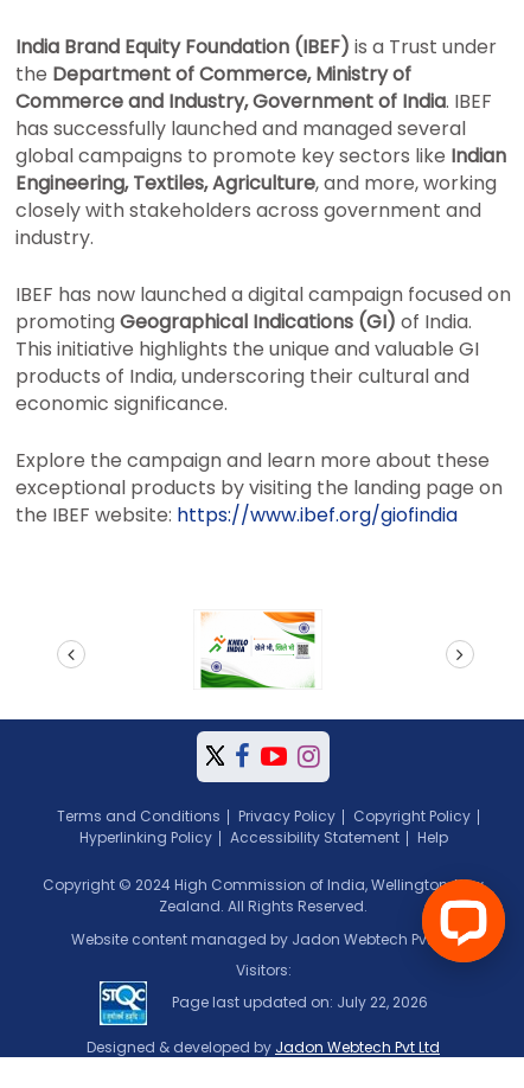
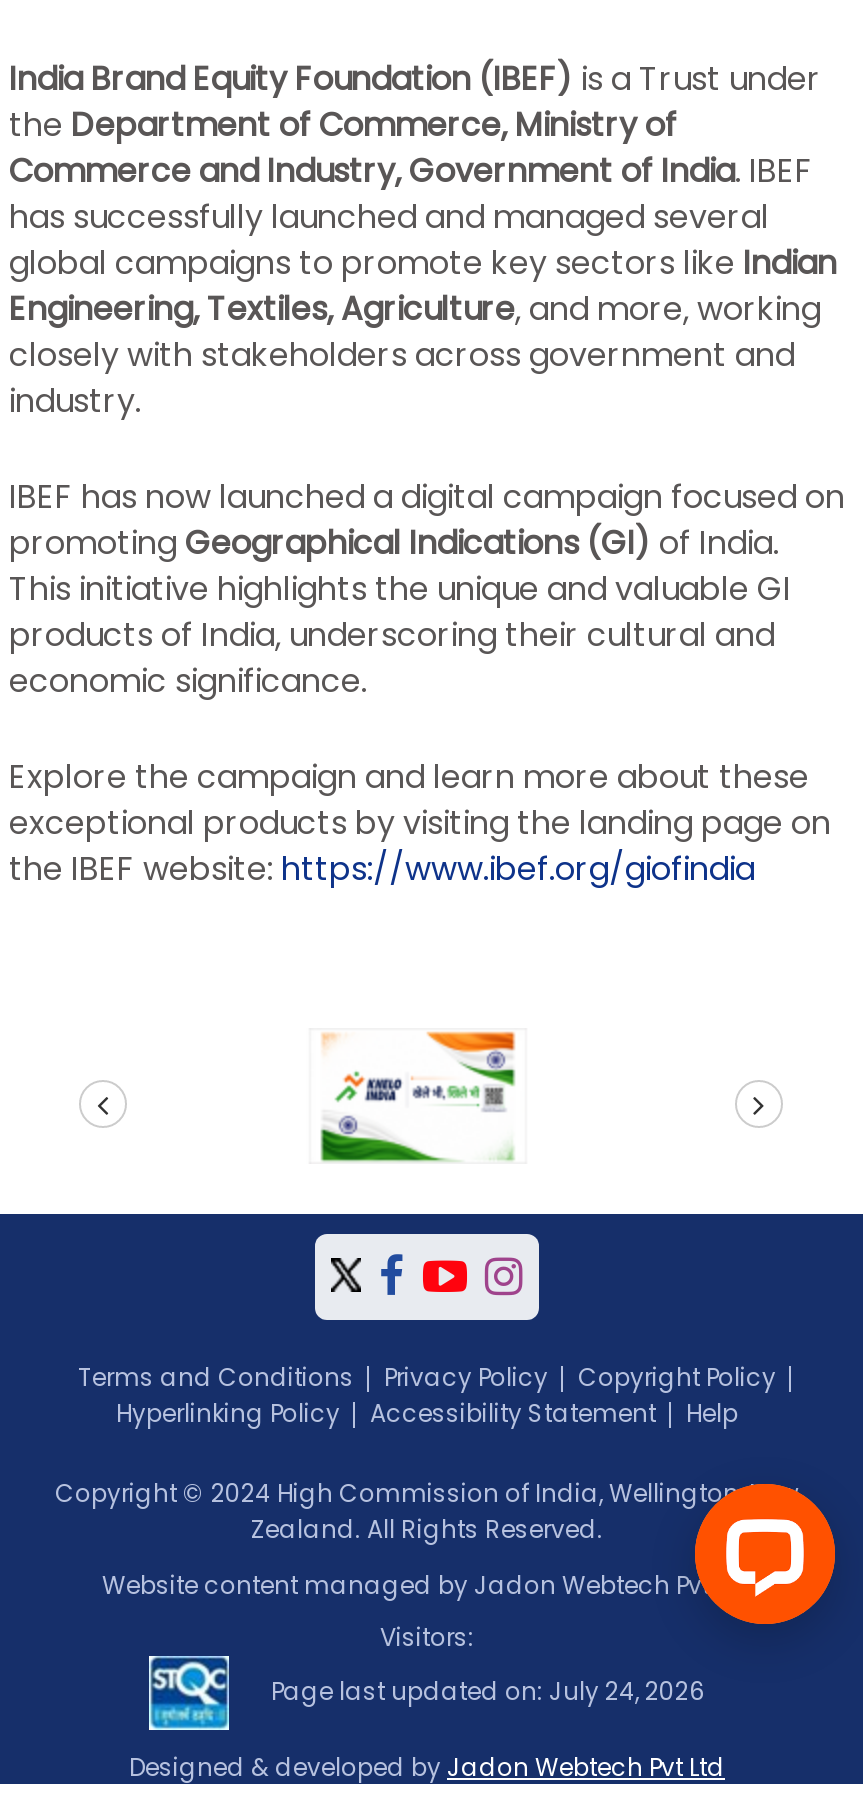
- Page last updated on: July 22, 2026
+ Page last updated on: July 24, 2026
